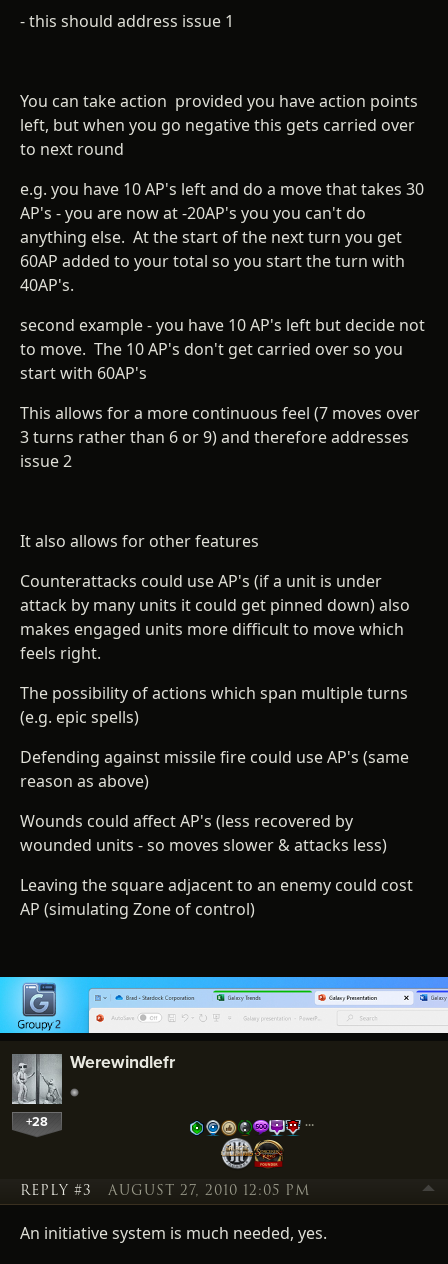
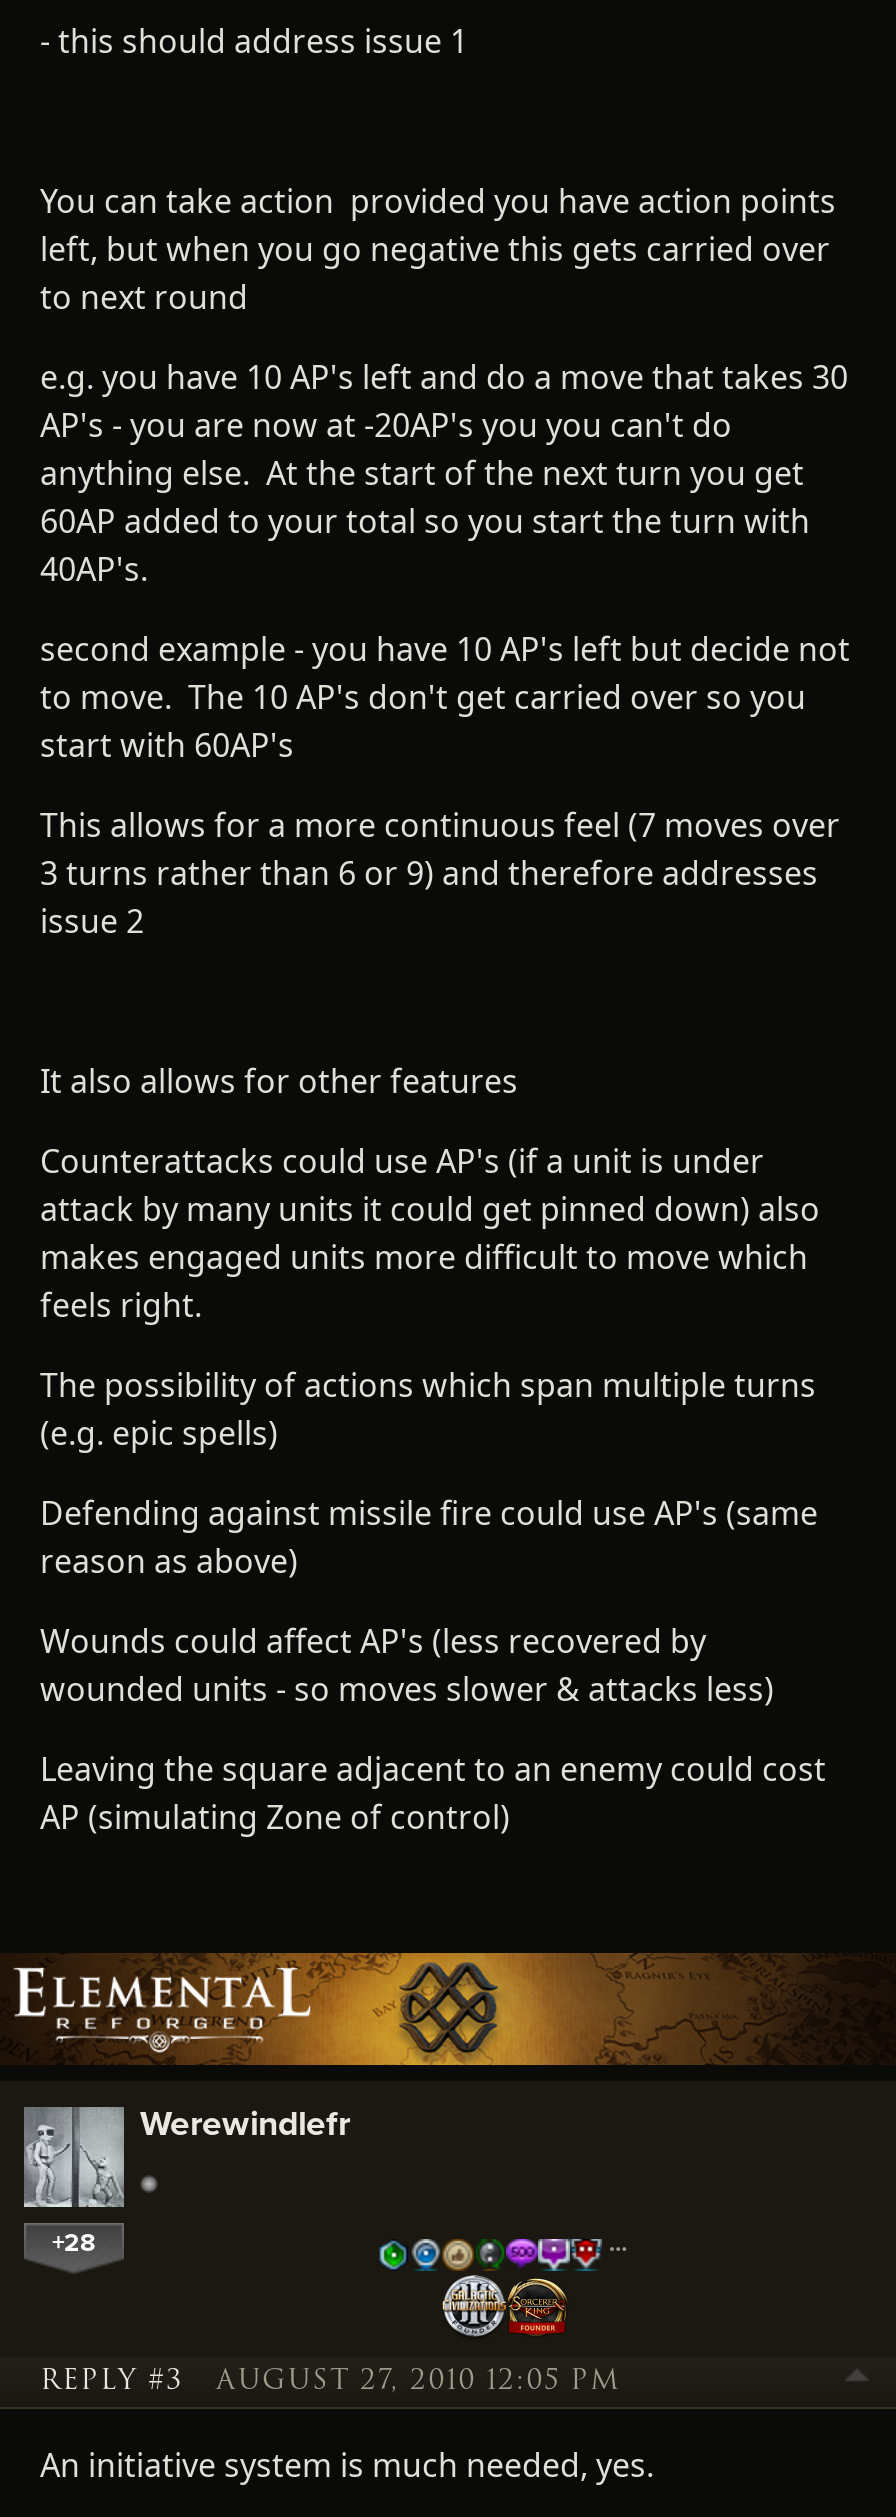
- [image]
+ [image]
